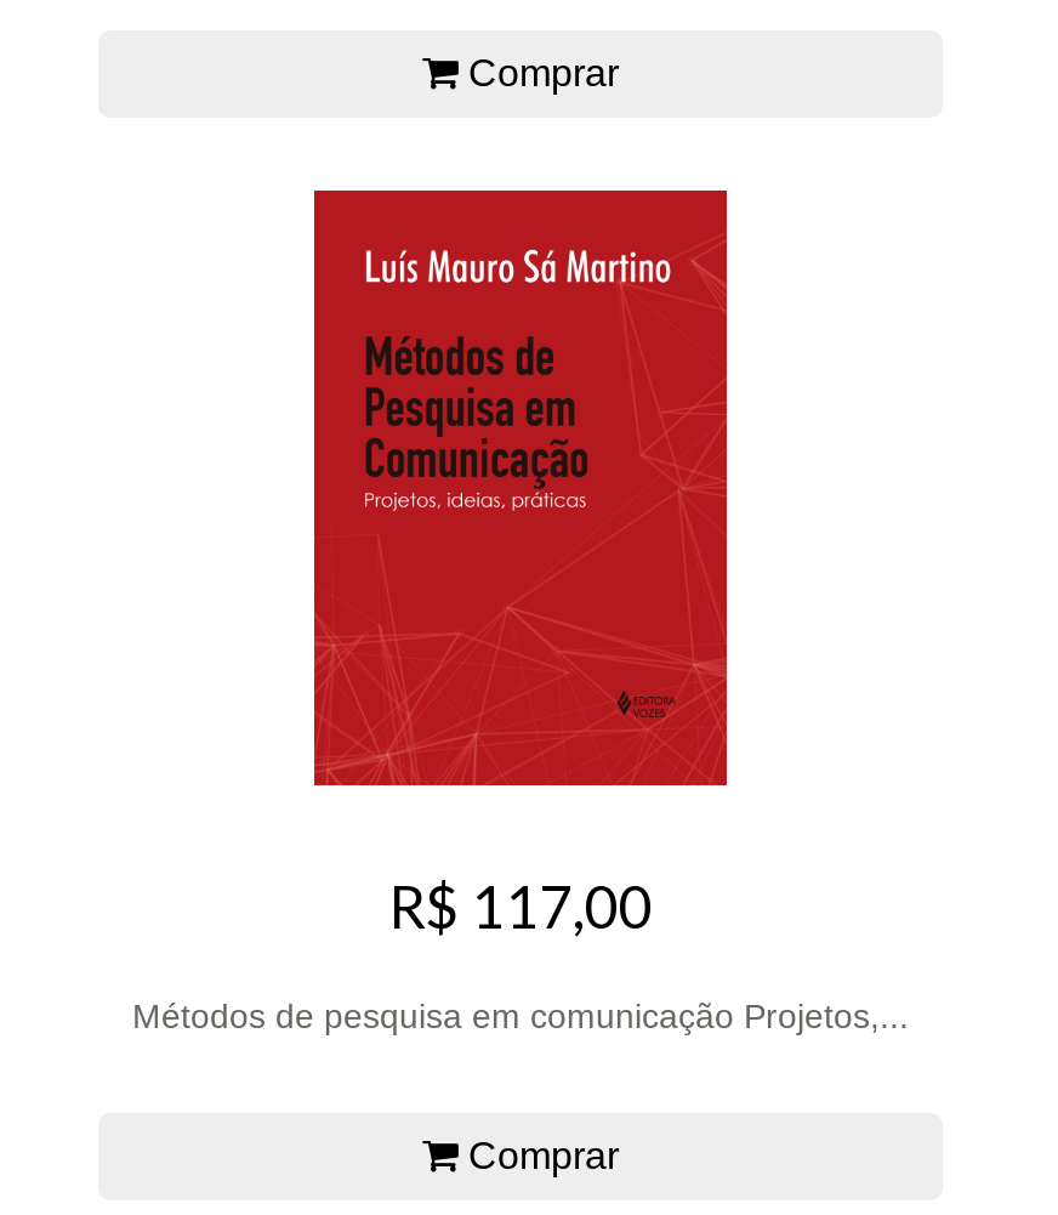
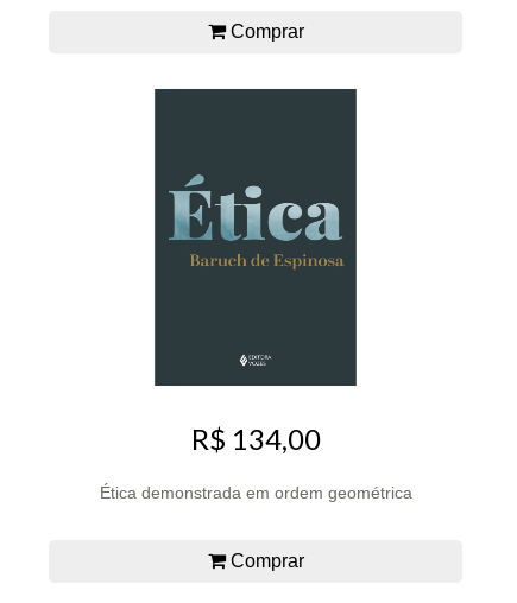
- [image]
- R$ 117,00
+ [image]
+ R$ 134,00

- Métodos de pesquisa em comunicação Projetos,...
+ Ética demonstrada em ordem geométrica
